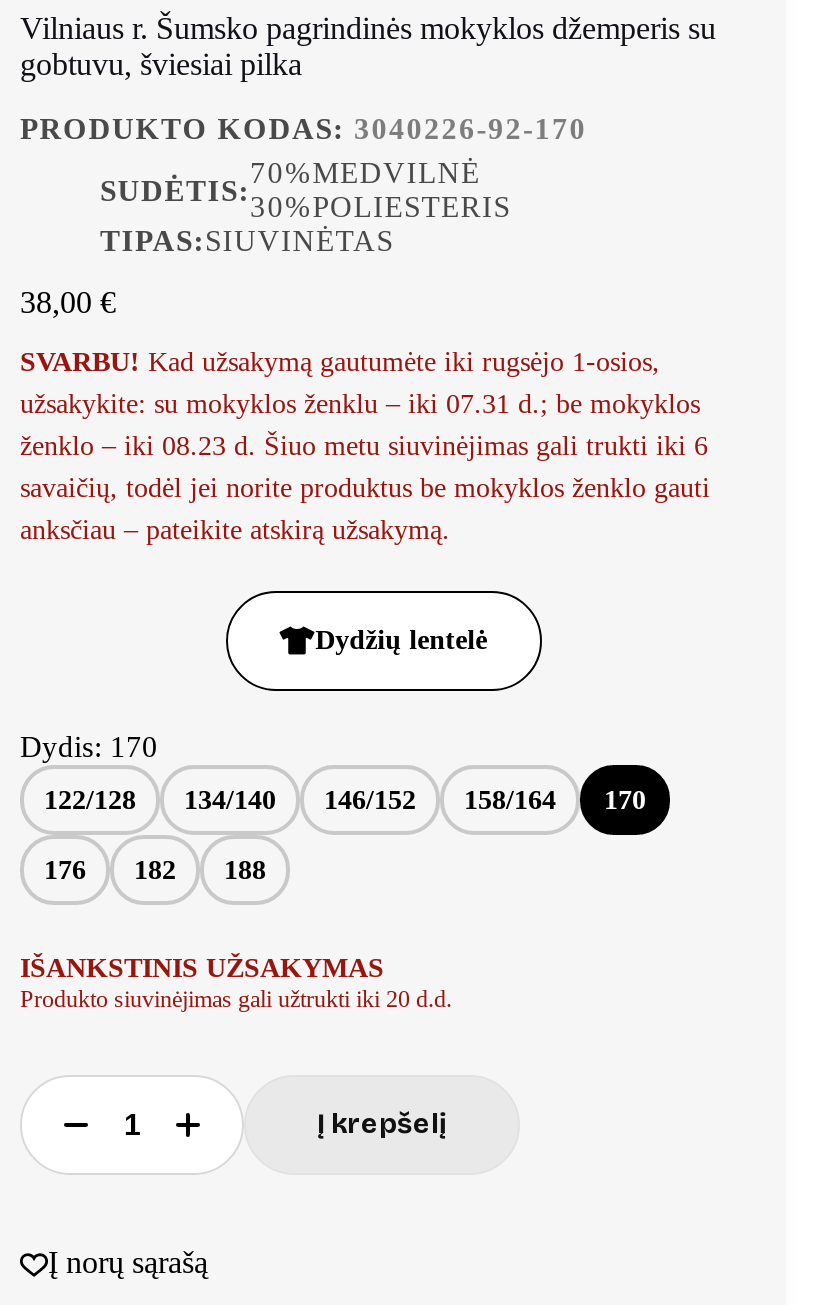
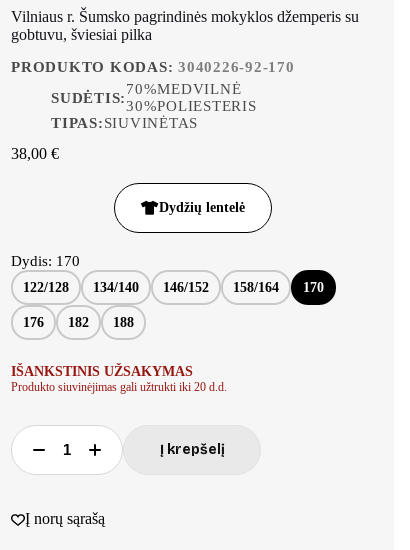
- SVARBU! Kad užsakymą gautumėte iki rugsėjo 1-osios,
- užsakykite: su mokyklos ženklu – iki 07.31 d.; be mokyklos
- ženklo – iki 08.23 d. Šiuo metu siuvinėjimas gali trukti iki 6
- savaičių, todėl jei norite produktus be mokyklos ženklo gauti
- anksčiau – pateikite atskirą užsakymą.
